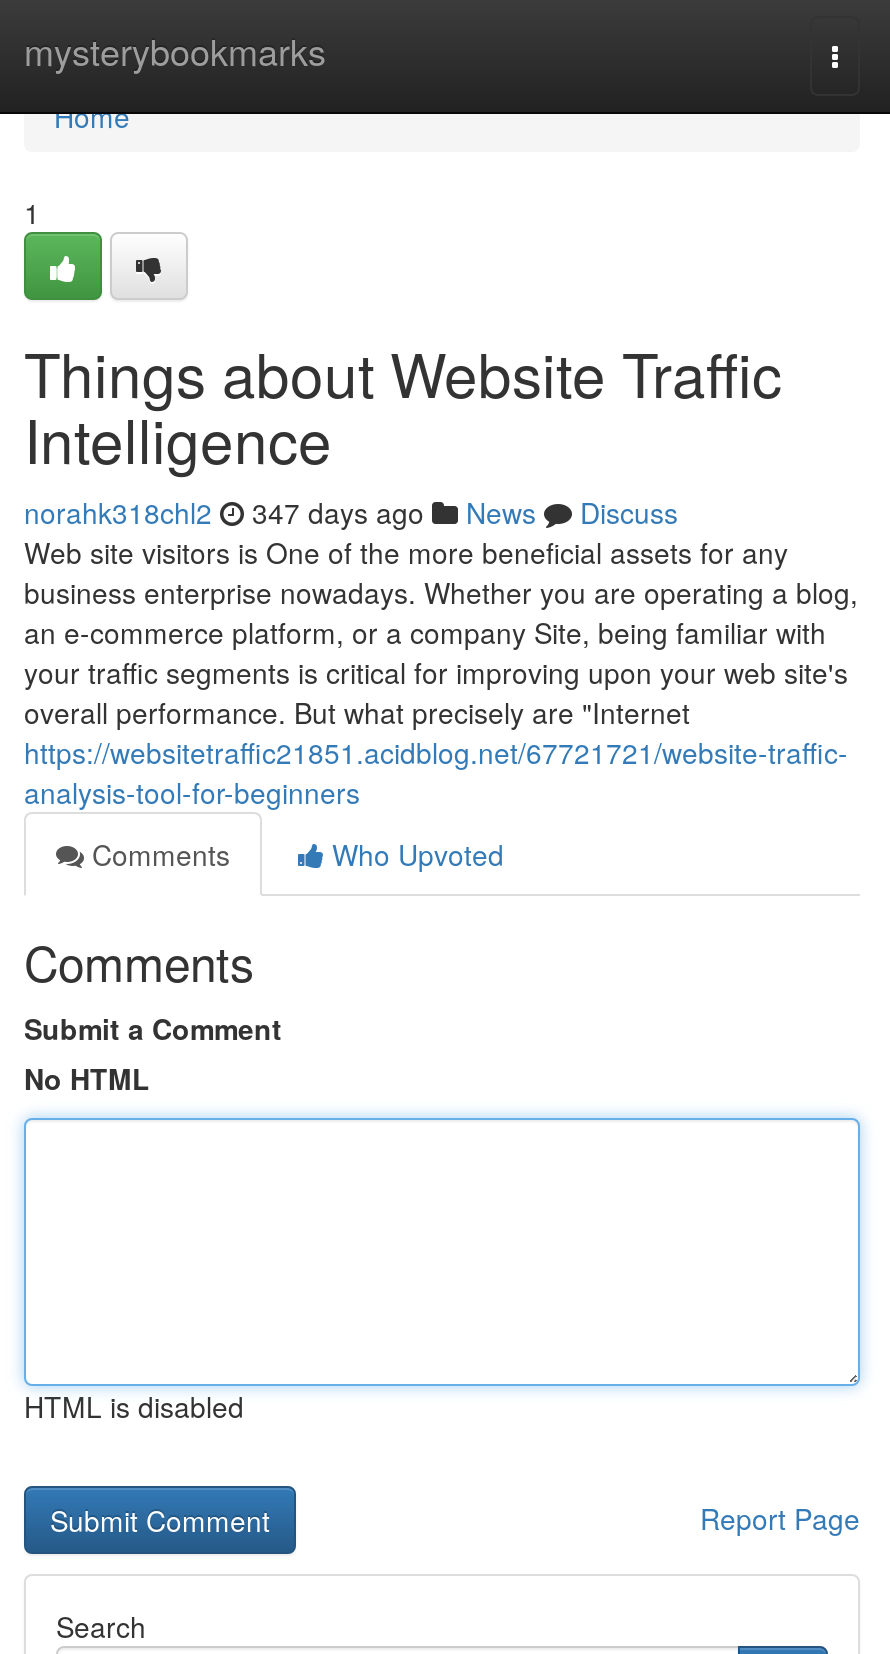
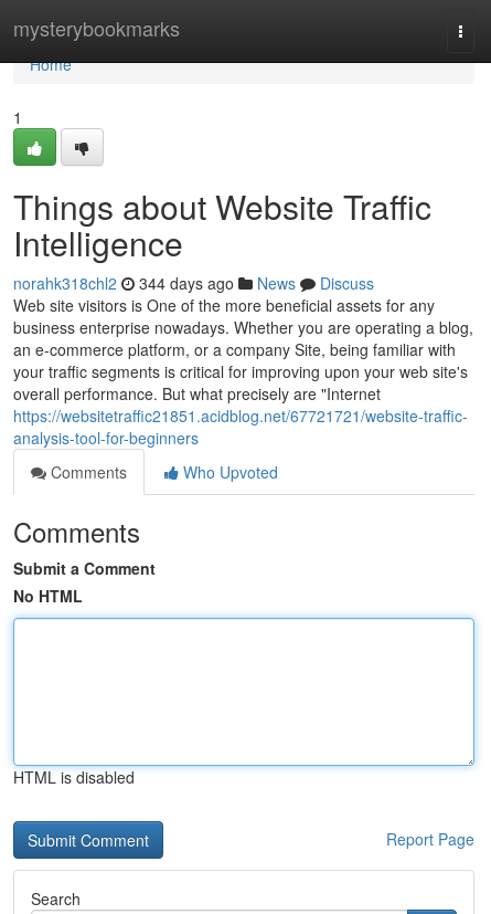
- norahk318chl2 347 days ago News Discuss
+ norahk318chl2 344 days ago News Discuss
